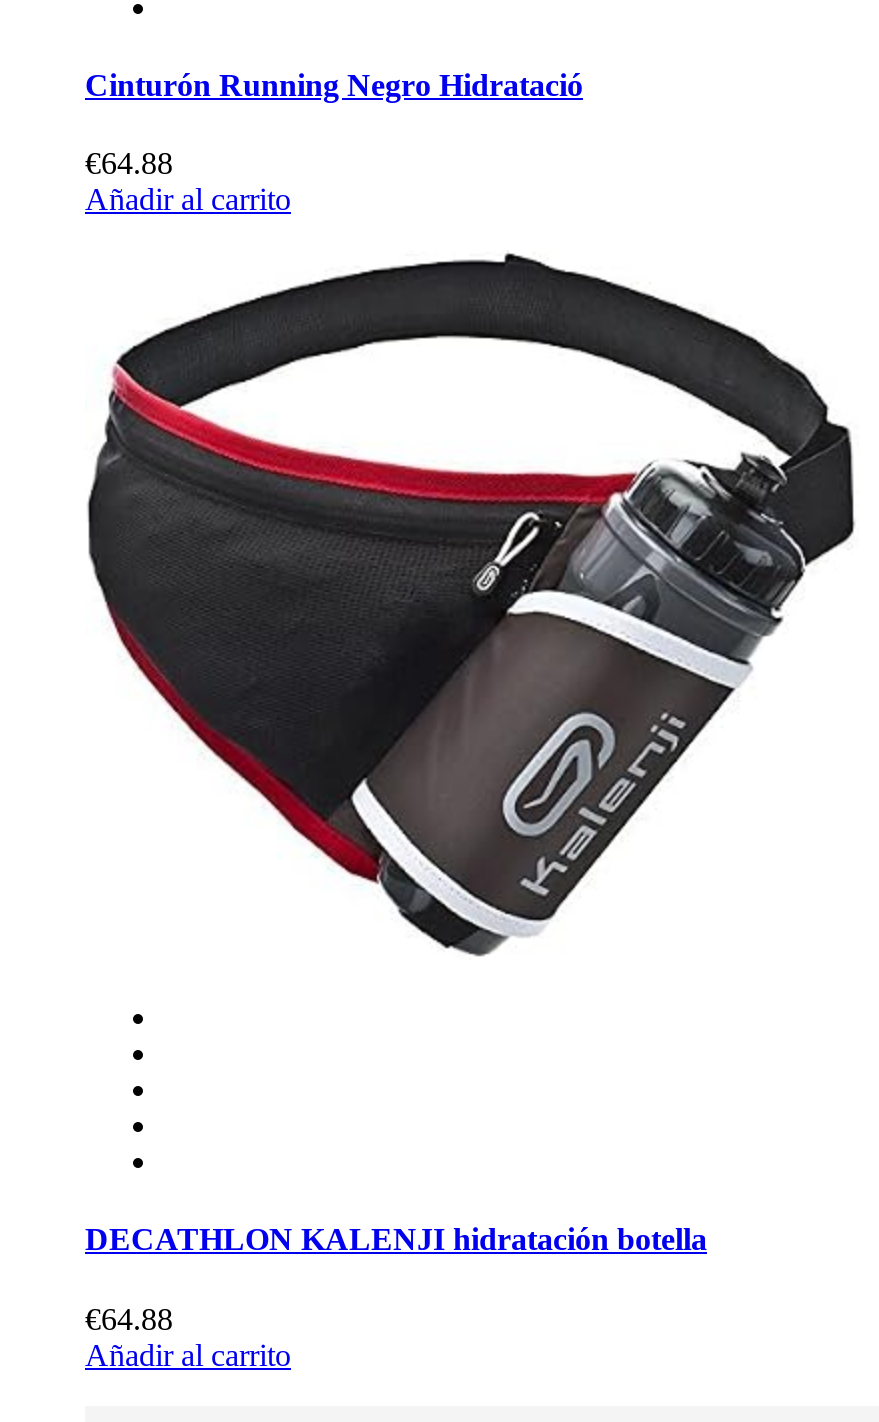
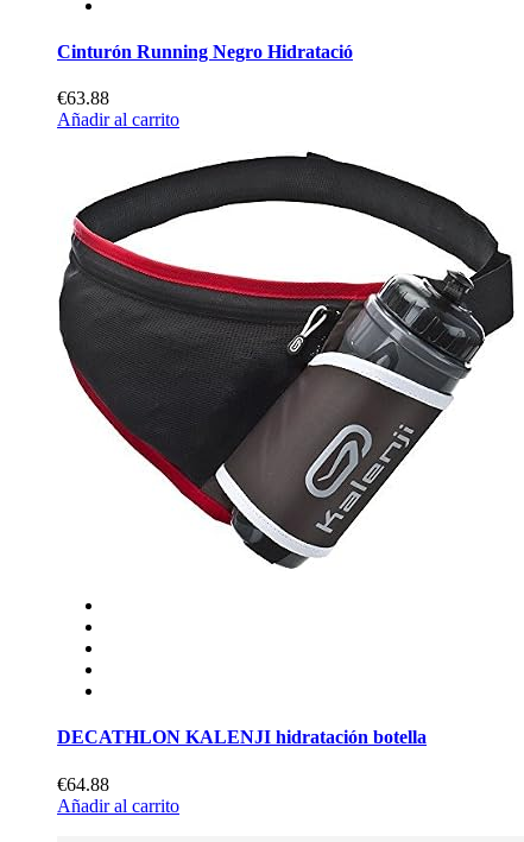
- €64.88
+ €63.88
